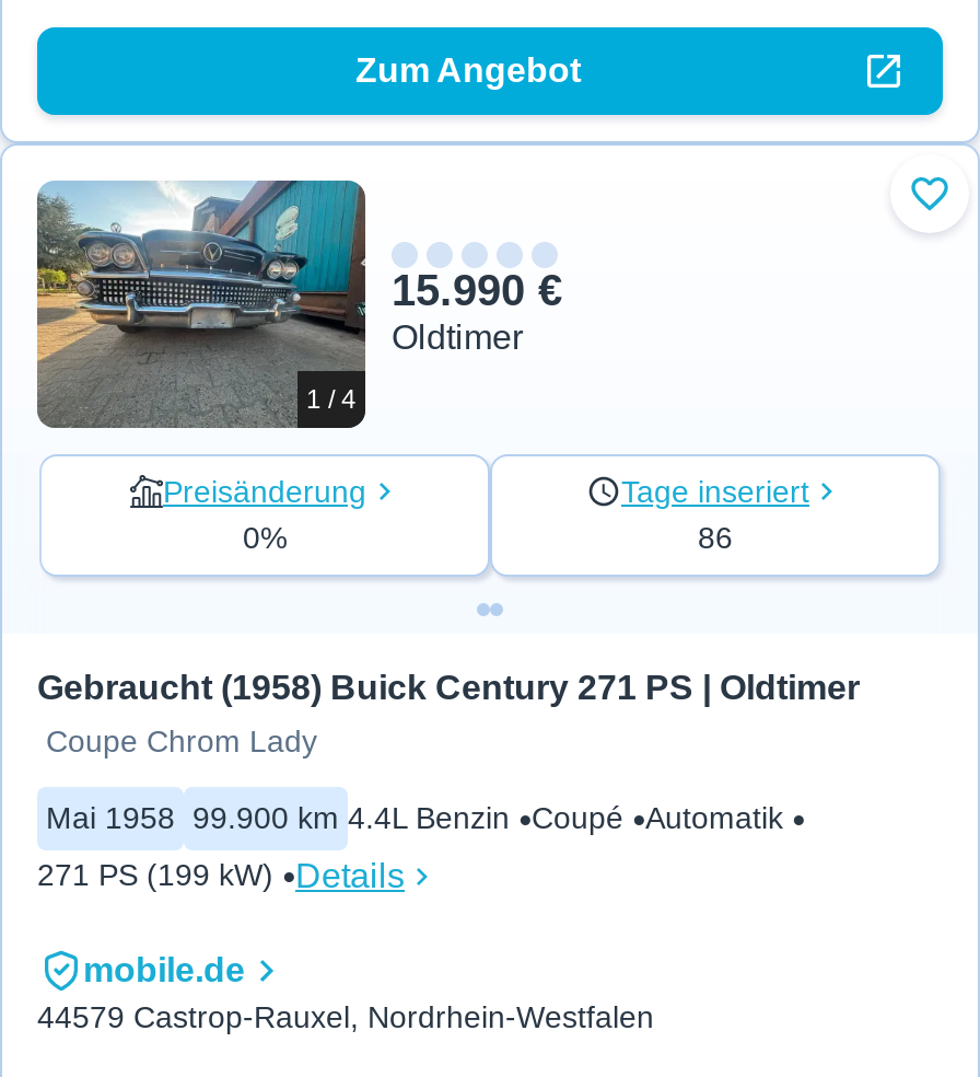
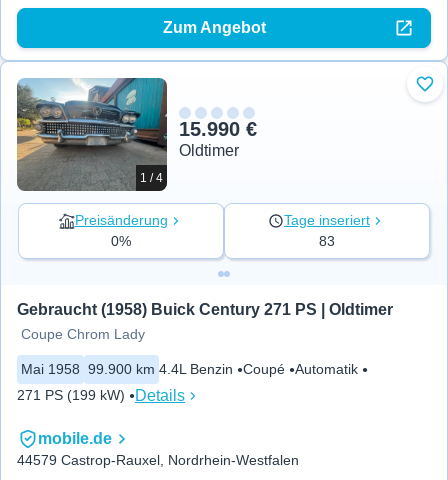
- 86
+ 83
